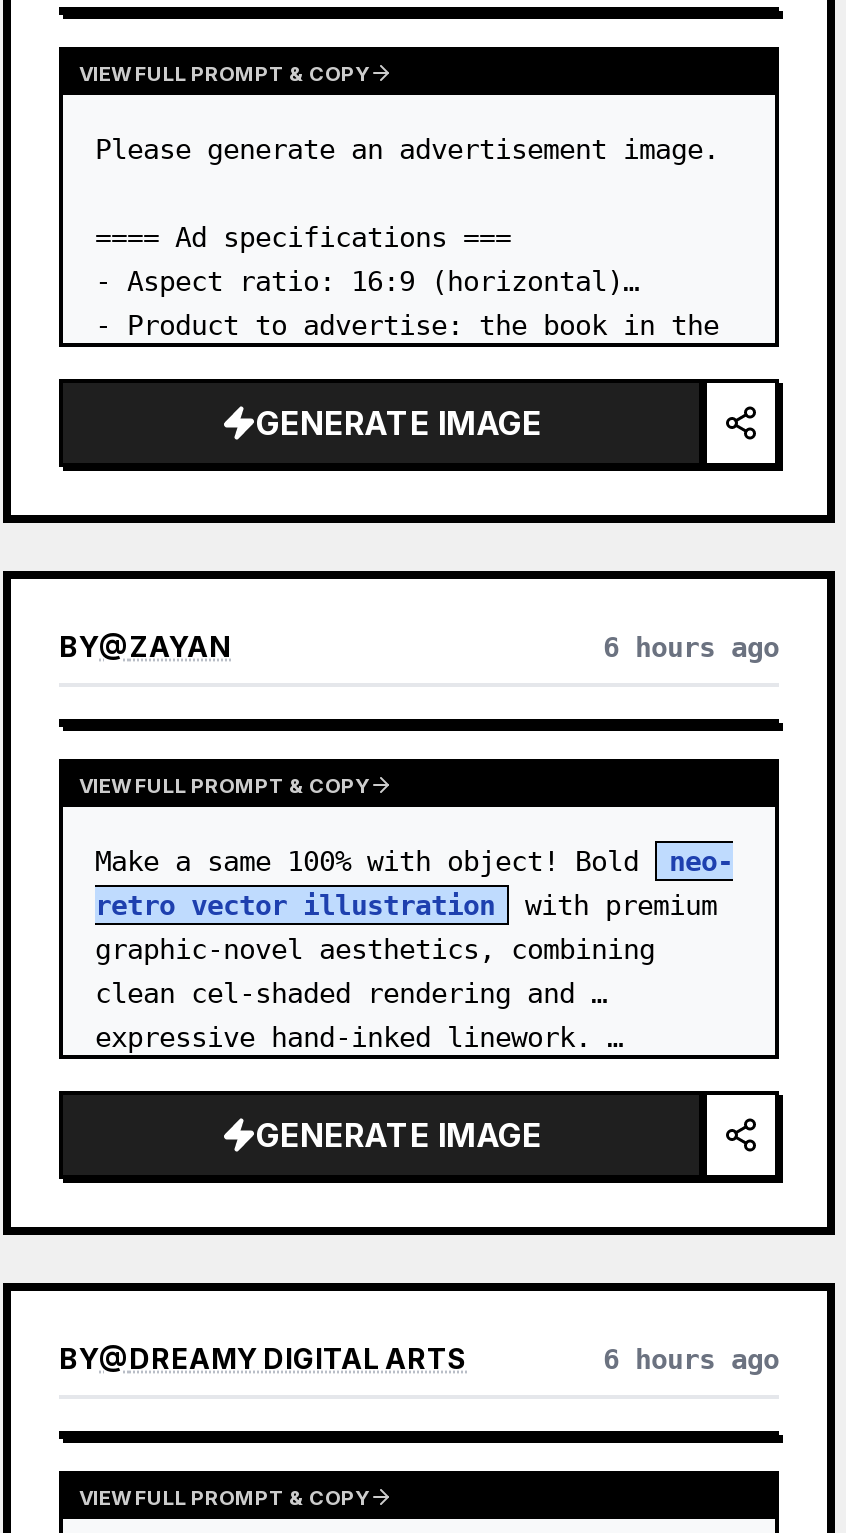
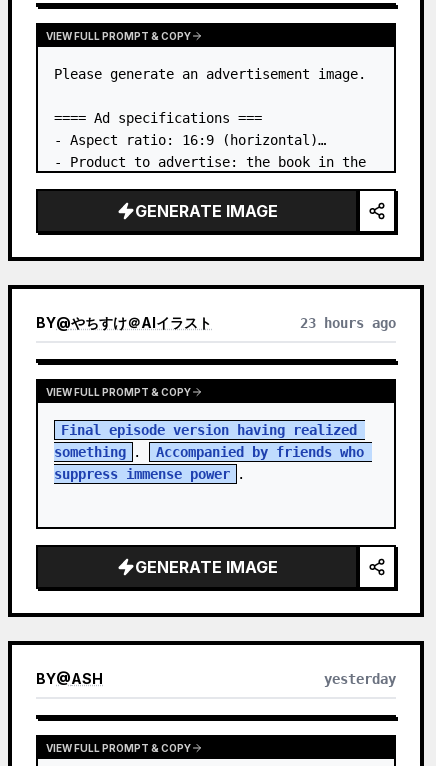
- BY@ZAYAN
- 6 hours ago
+ BY@やちすけ＠AIイラスト
+ 23 hours ago

- Make a same 100% with object! Bold neo-
- retro vector illustration with premium
- graphic-novel aesthetics, combining
- clean cel-shaded rendering and
- expressive hand-inked linework. …
+ Final episode version having realized
+ something . Accompanied by friends who
+ suppress immense power .

- BY@DREAMY DIGITAL ARTS
- 6 hours ago
+ BY@ASH
+ yesterday
